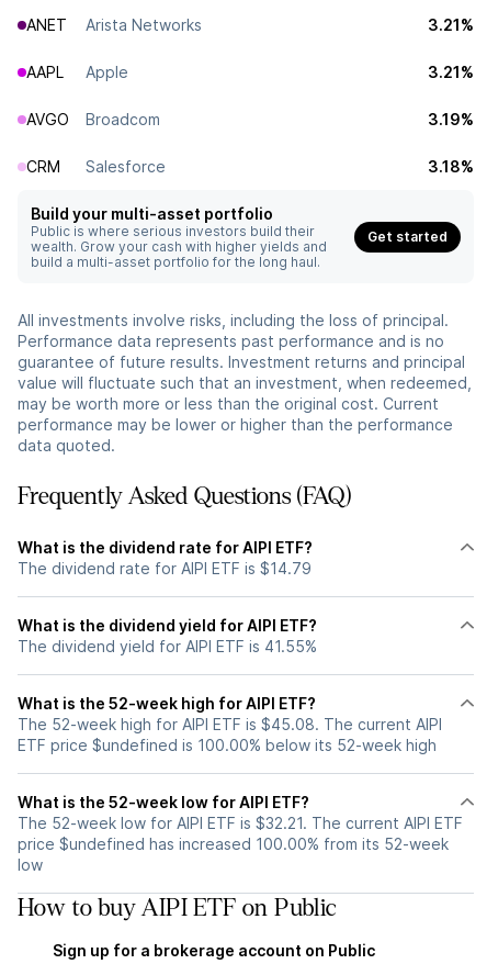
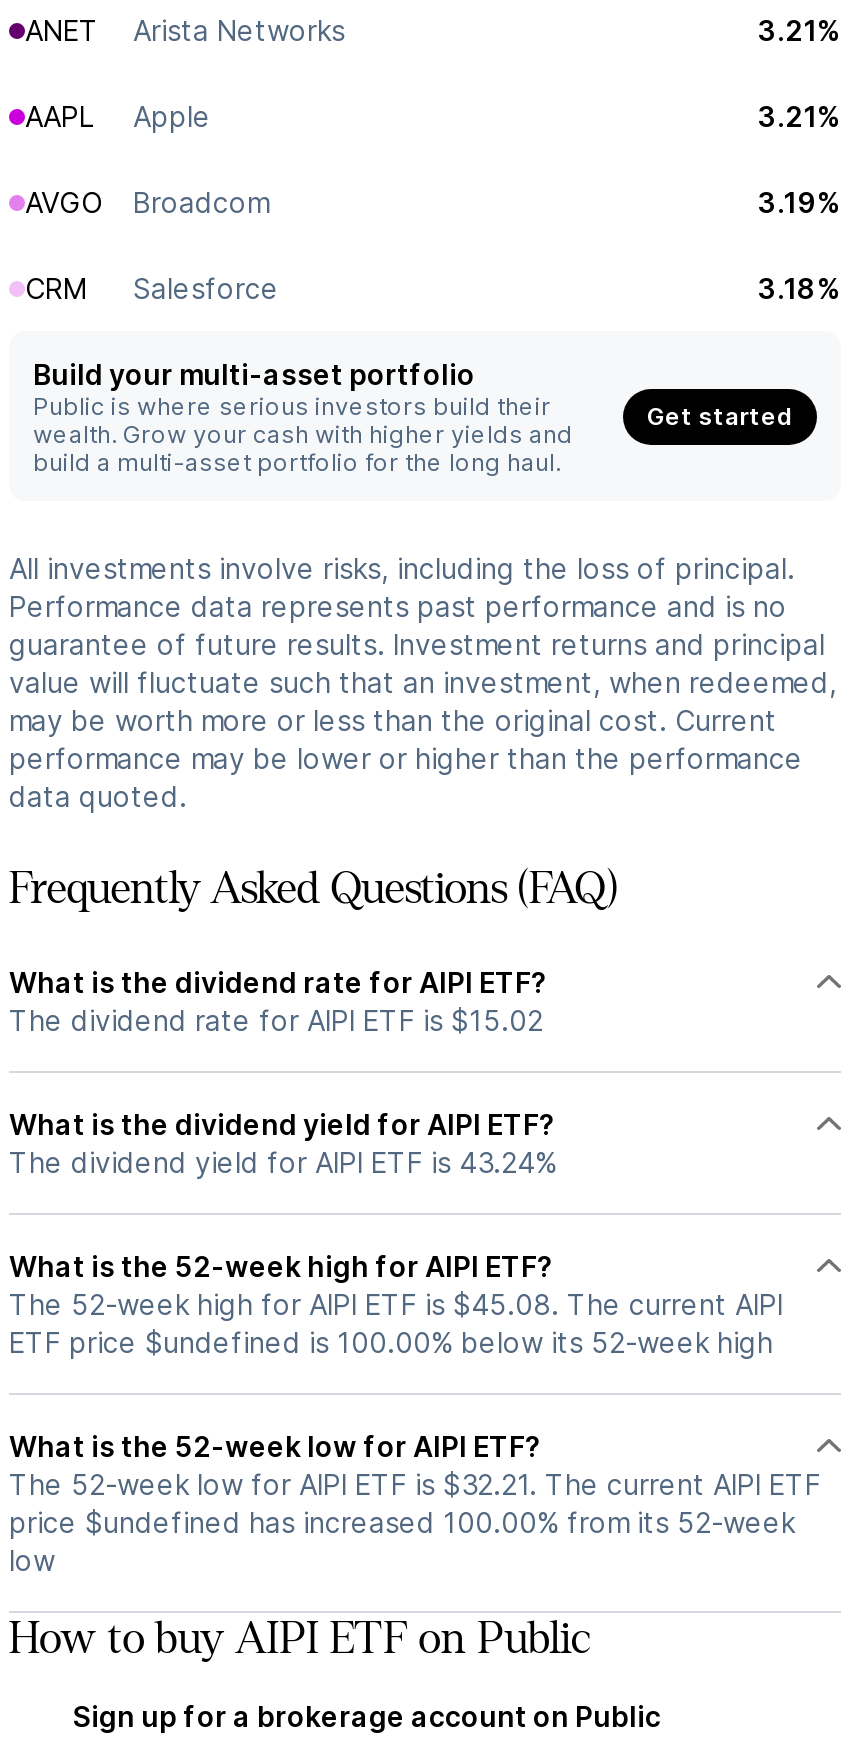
- The dividend rate for AIPI ETF is $14.79
+ The dividend rate for AIPI ETF is $15.02

- The dividend yield for AIPI ETF is 41.55%
+ The dividend yield for AIPI ETF is 43.24%
